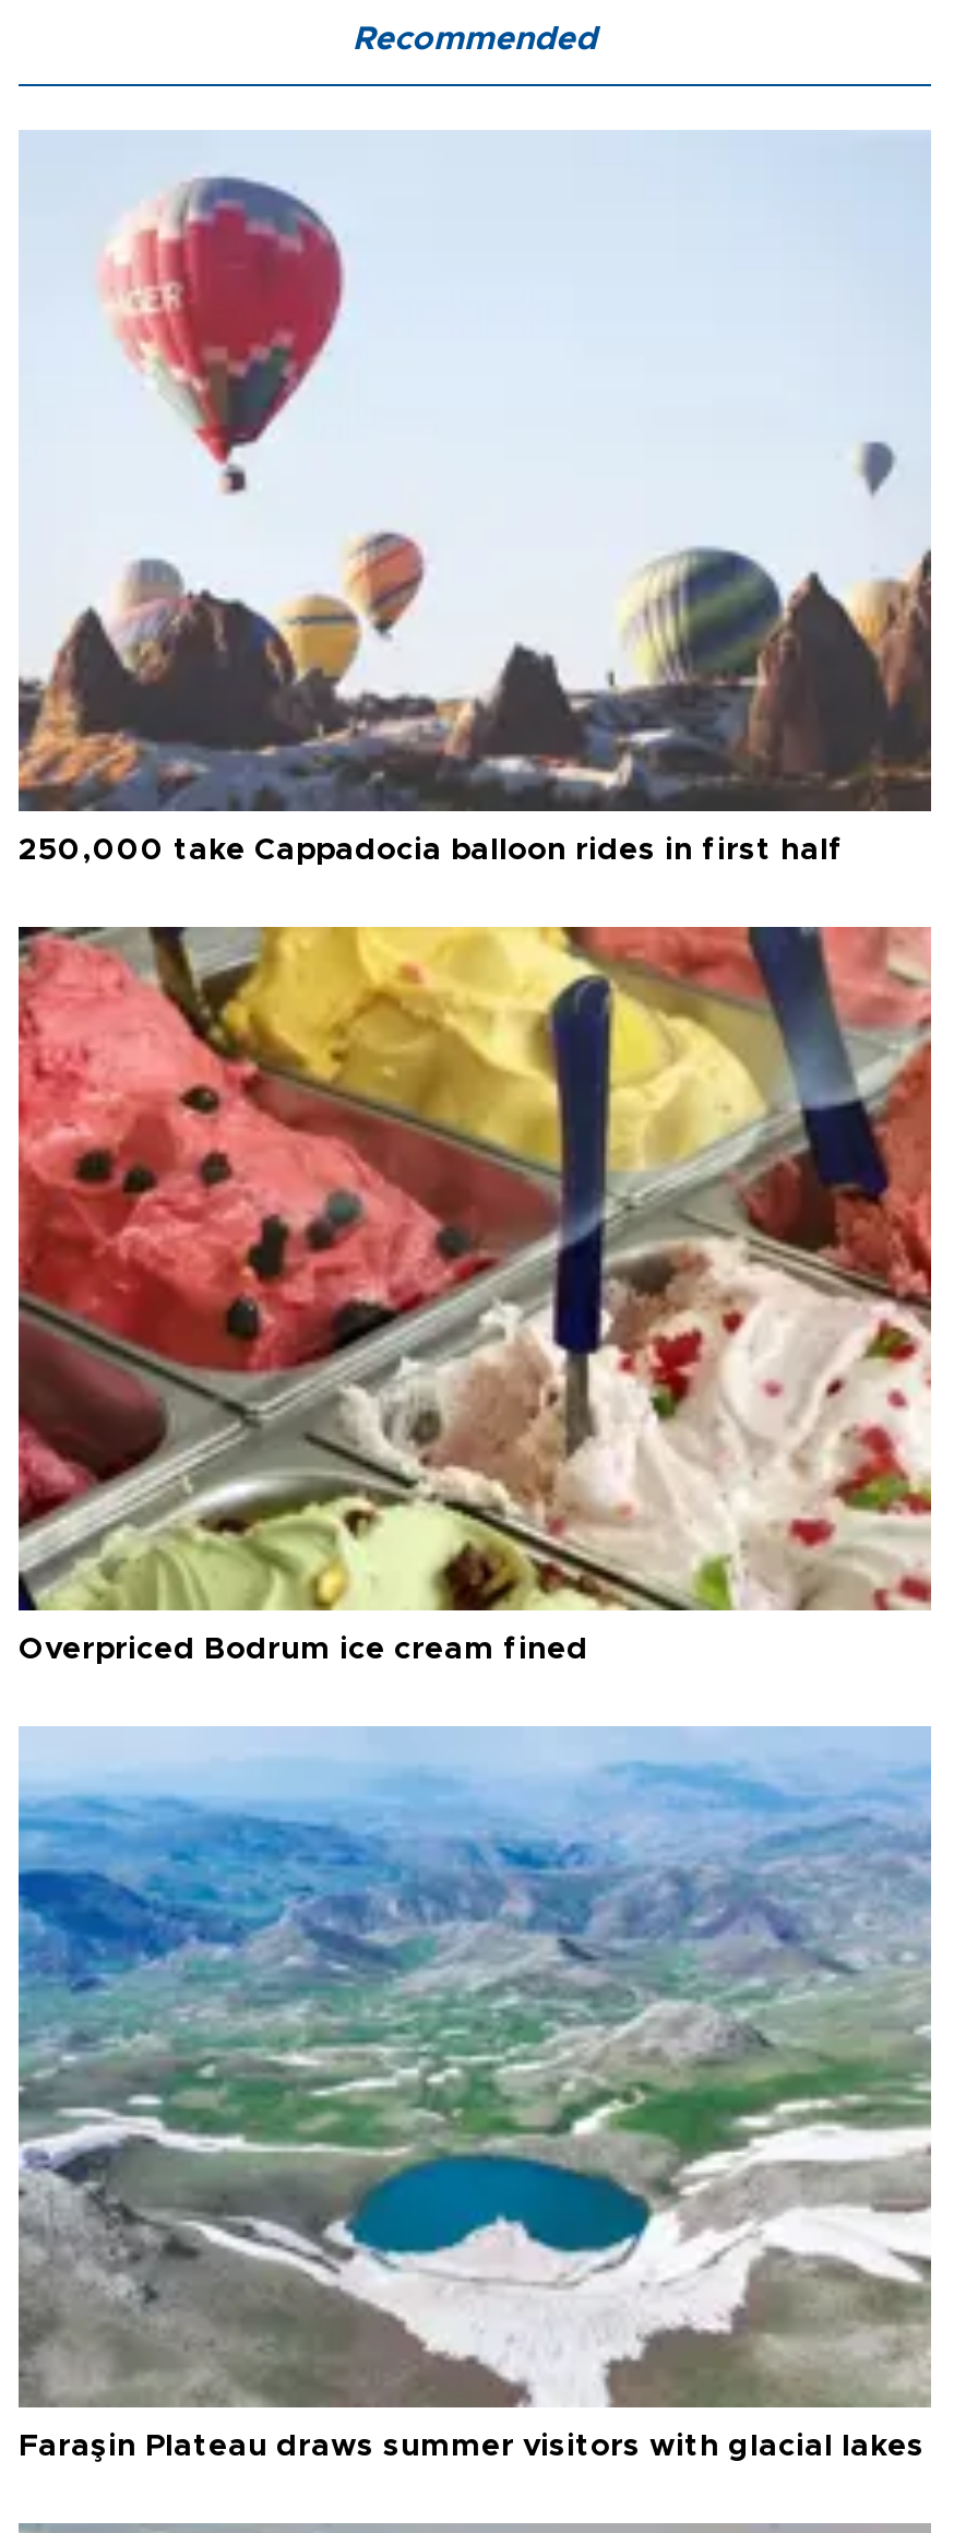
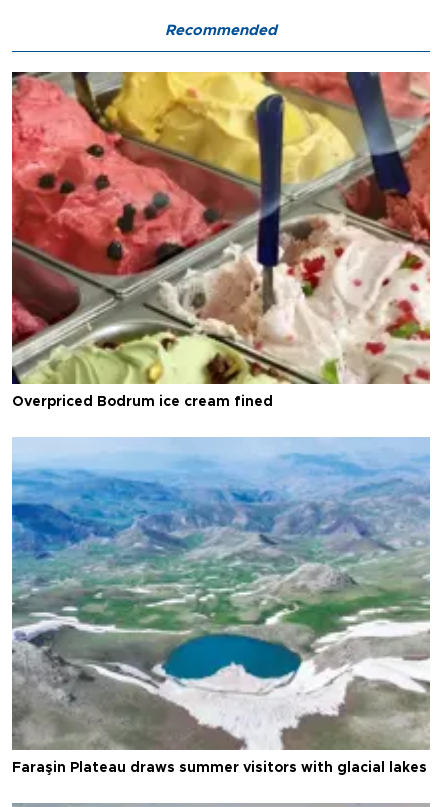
- [image]
- 250,000 take Cappadocia balloon rides in first half
